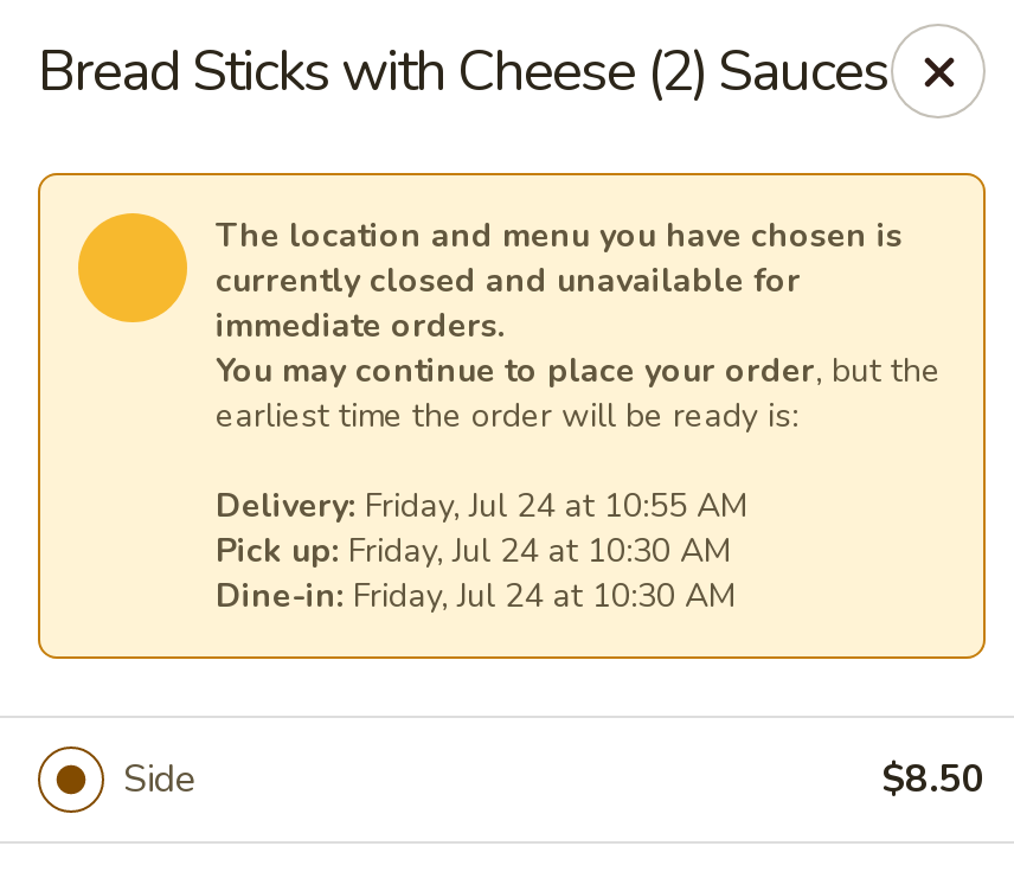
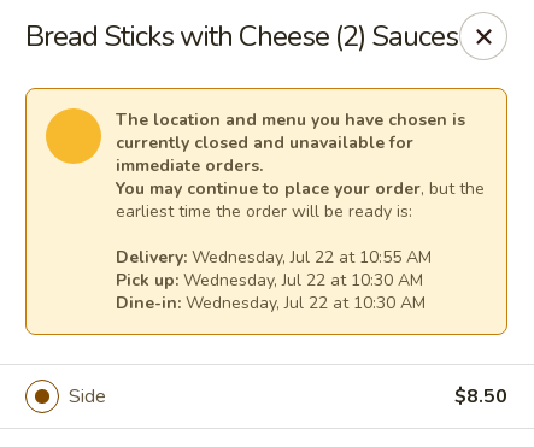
- Delivery: Friday, Jul 24 at 10:55 AM
+ Delivery: Wednesday, Jul 22 at 10:55 AM

- Pick up: Friday, Jul 24 at 10:30 AM
+ Pick up: Wednesday, Jul 22 at 10:30 AM

- Dine-in: Friday, Jul 24 at 10:30 AM
+ Dine-in: Wednesday, Jul 22 at 10:30 AM
